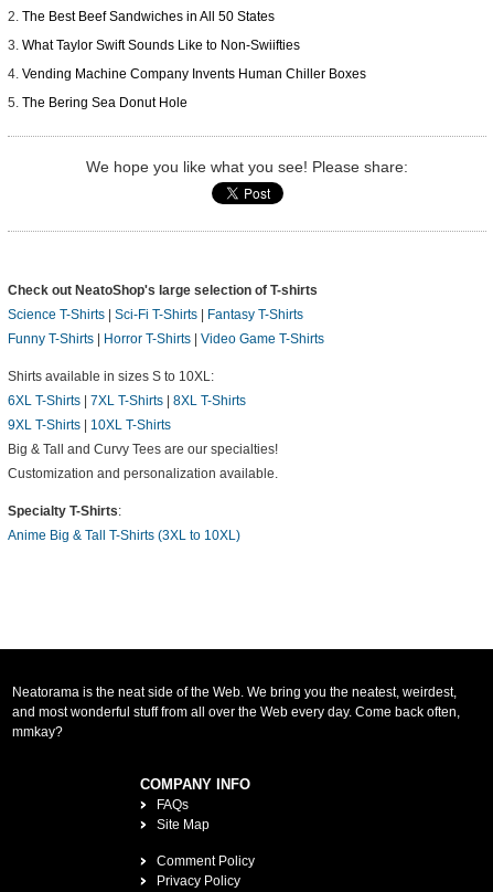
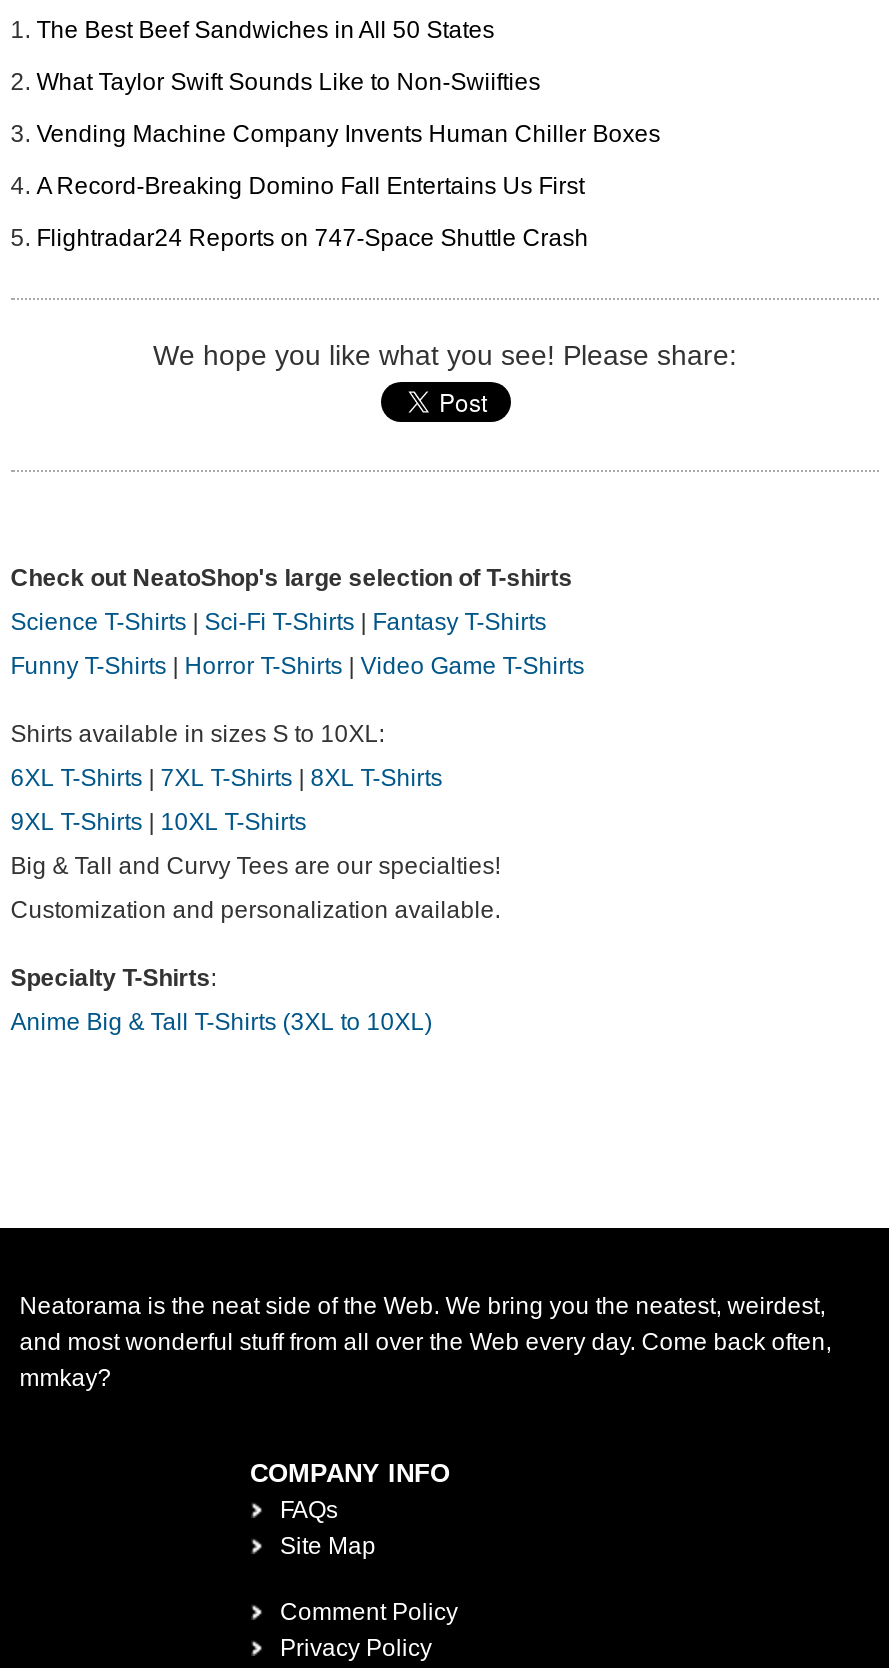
- The Bering Sea Donut Hole
+ A Record-Breaking Domino Fall Entertains Us First
+ Flightradar24 Reports on 747-Space Shuttle Crash
